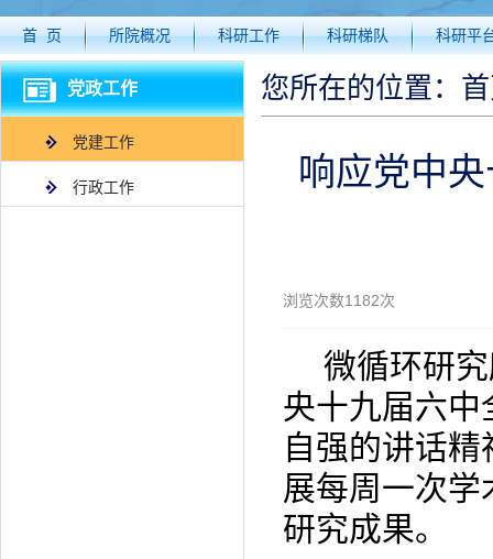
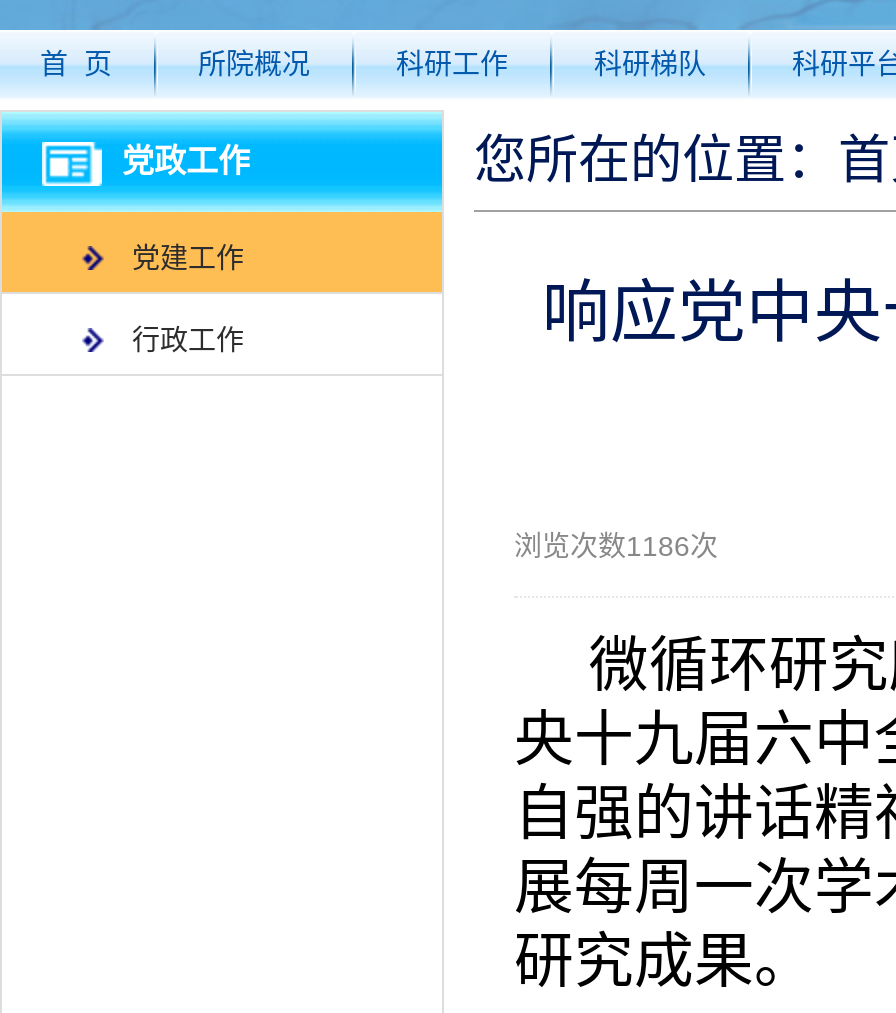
- 浏览次数1182次
+ 浏览次数1186次
